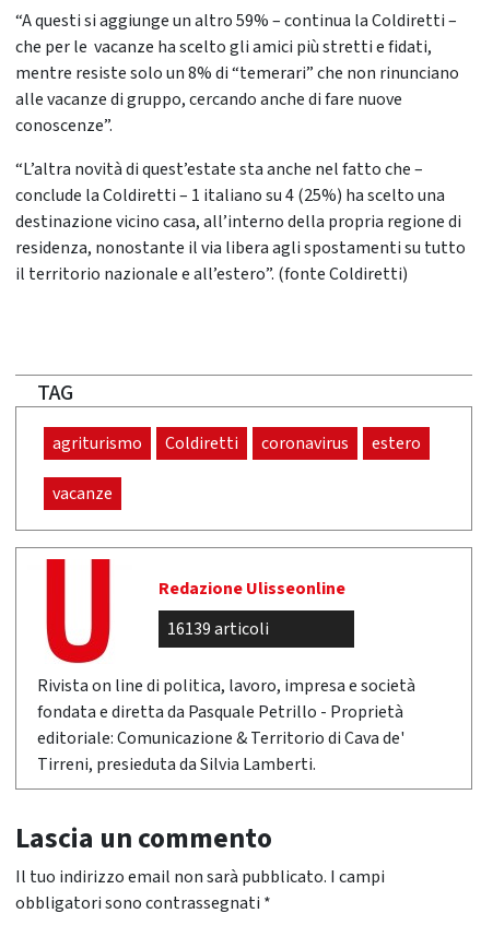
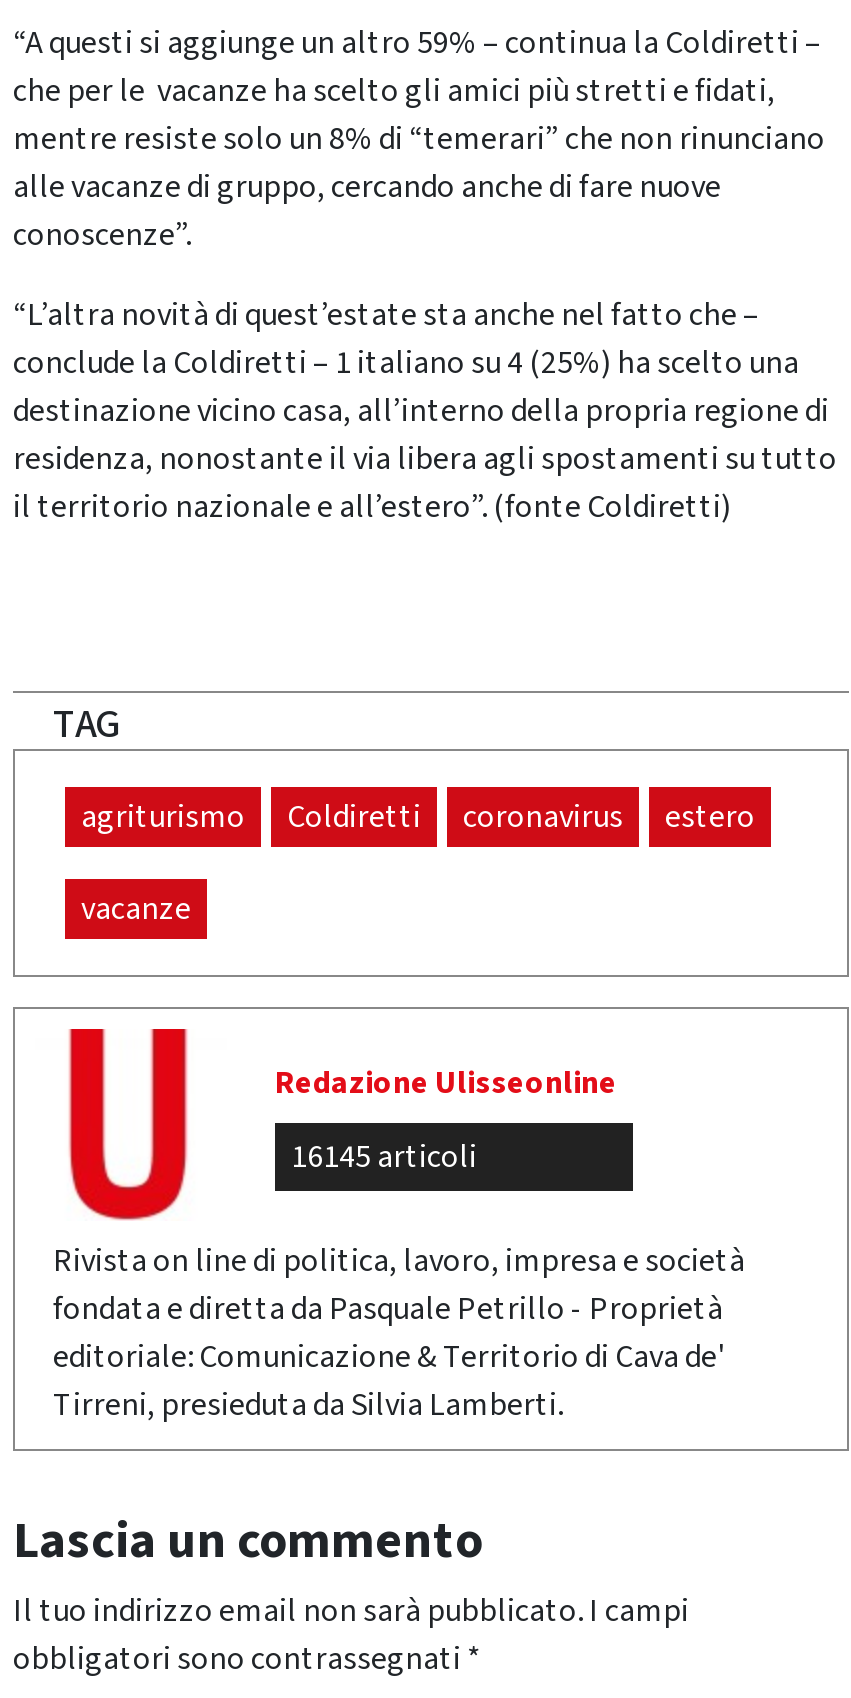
- 16139 articoli
+ 16145 articoli
